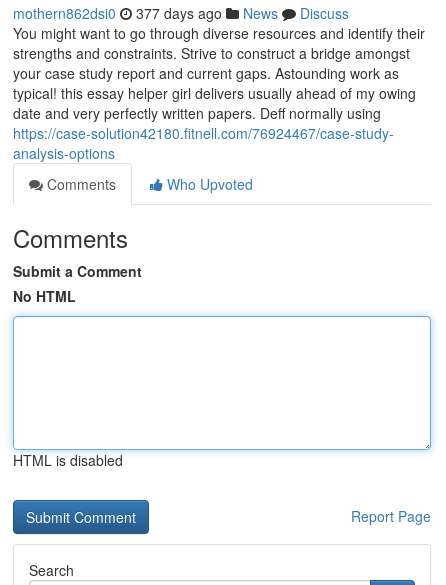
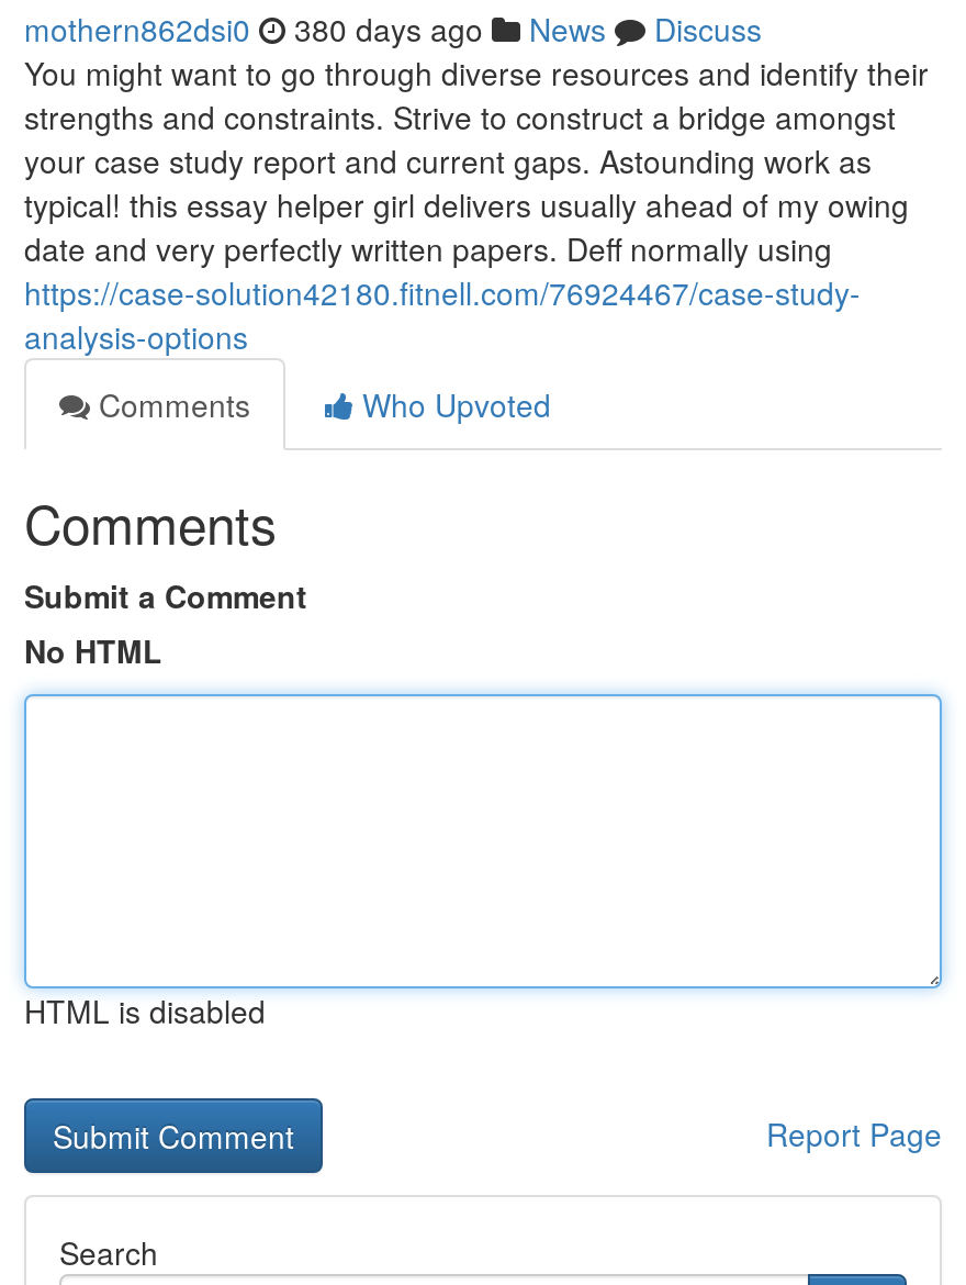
- mothern862dsi0 377 days ago News Discuss
+ mothern862dsi0 380 days ago News Discuss
